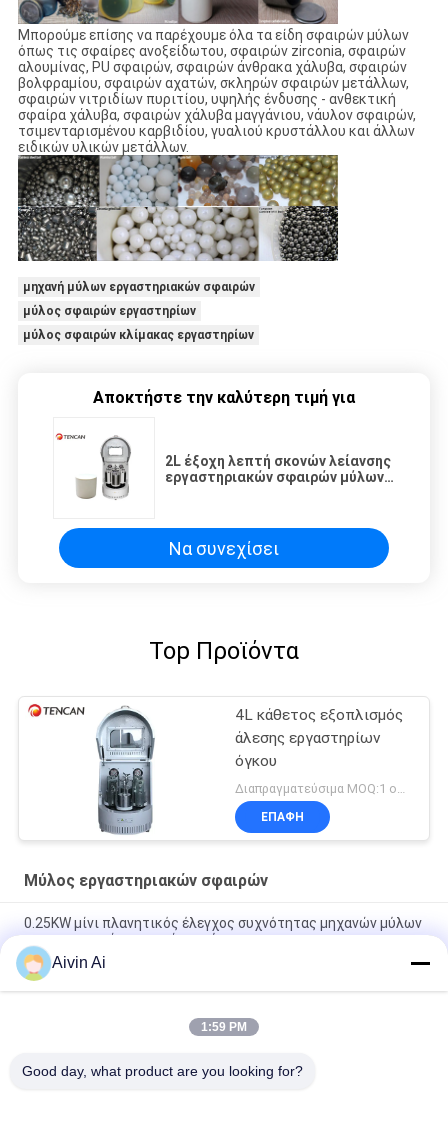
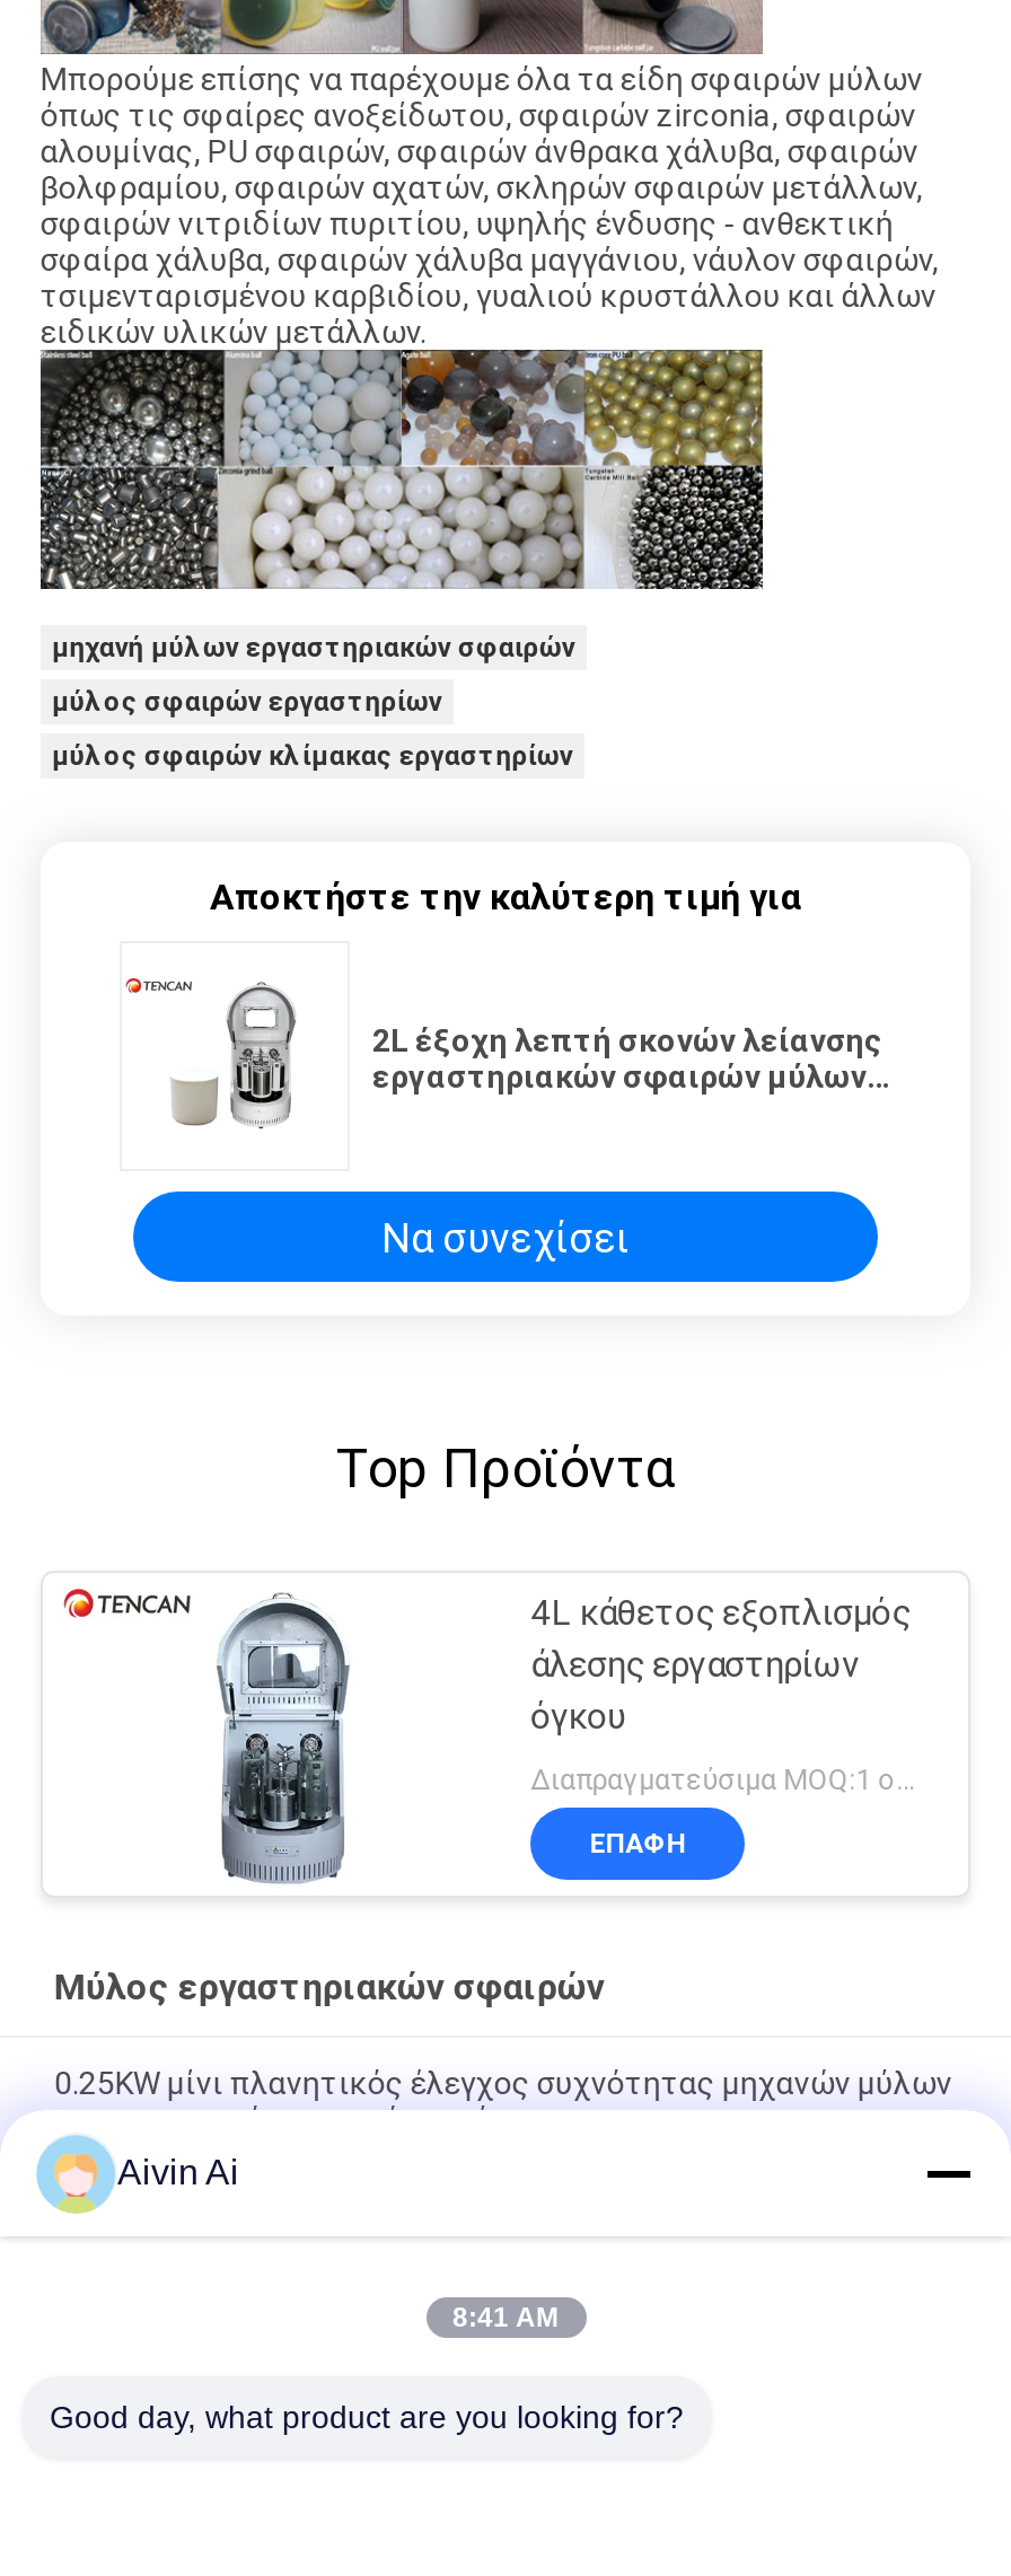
- 1:59 PM
+ 8:41 AM
